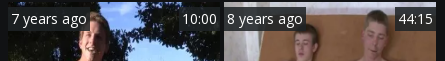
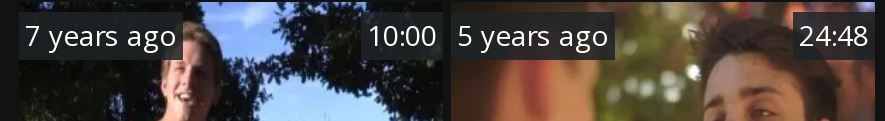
- 8 years ago
- 44:15
+ 5 years ago
+ 24:48
